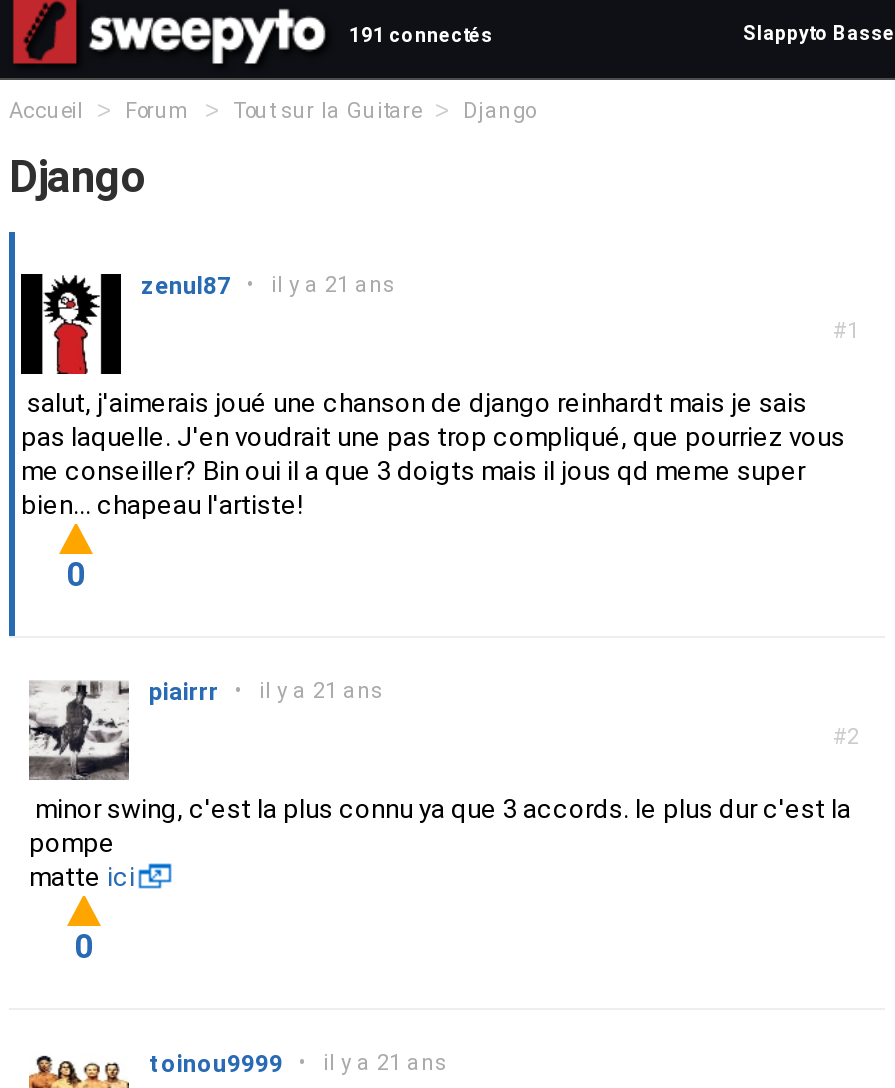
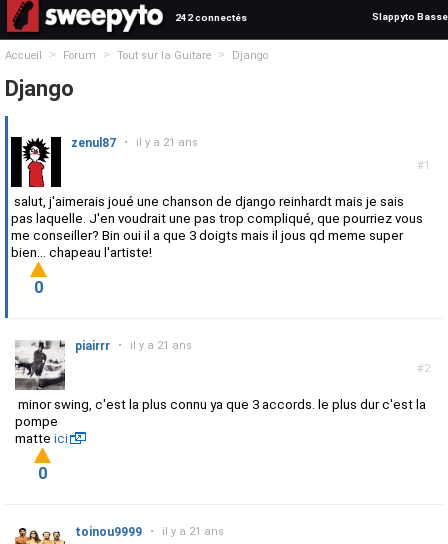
- 191 connectés
+ 242 connectés
